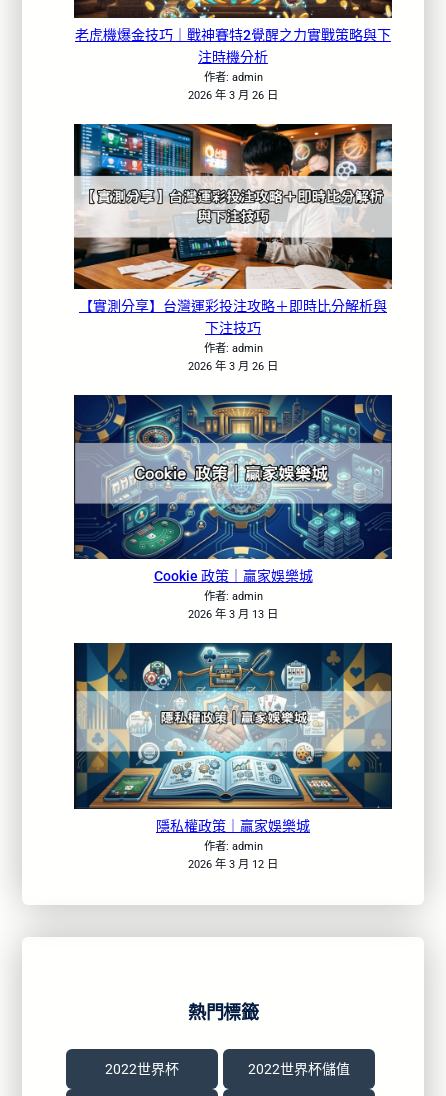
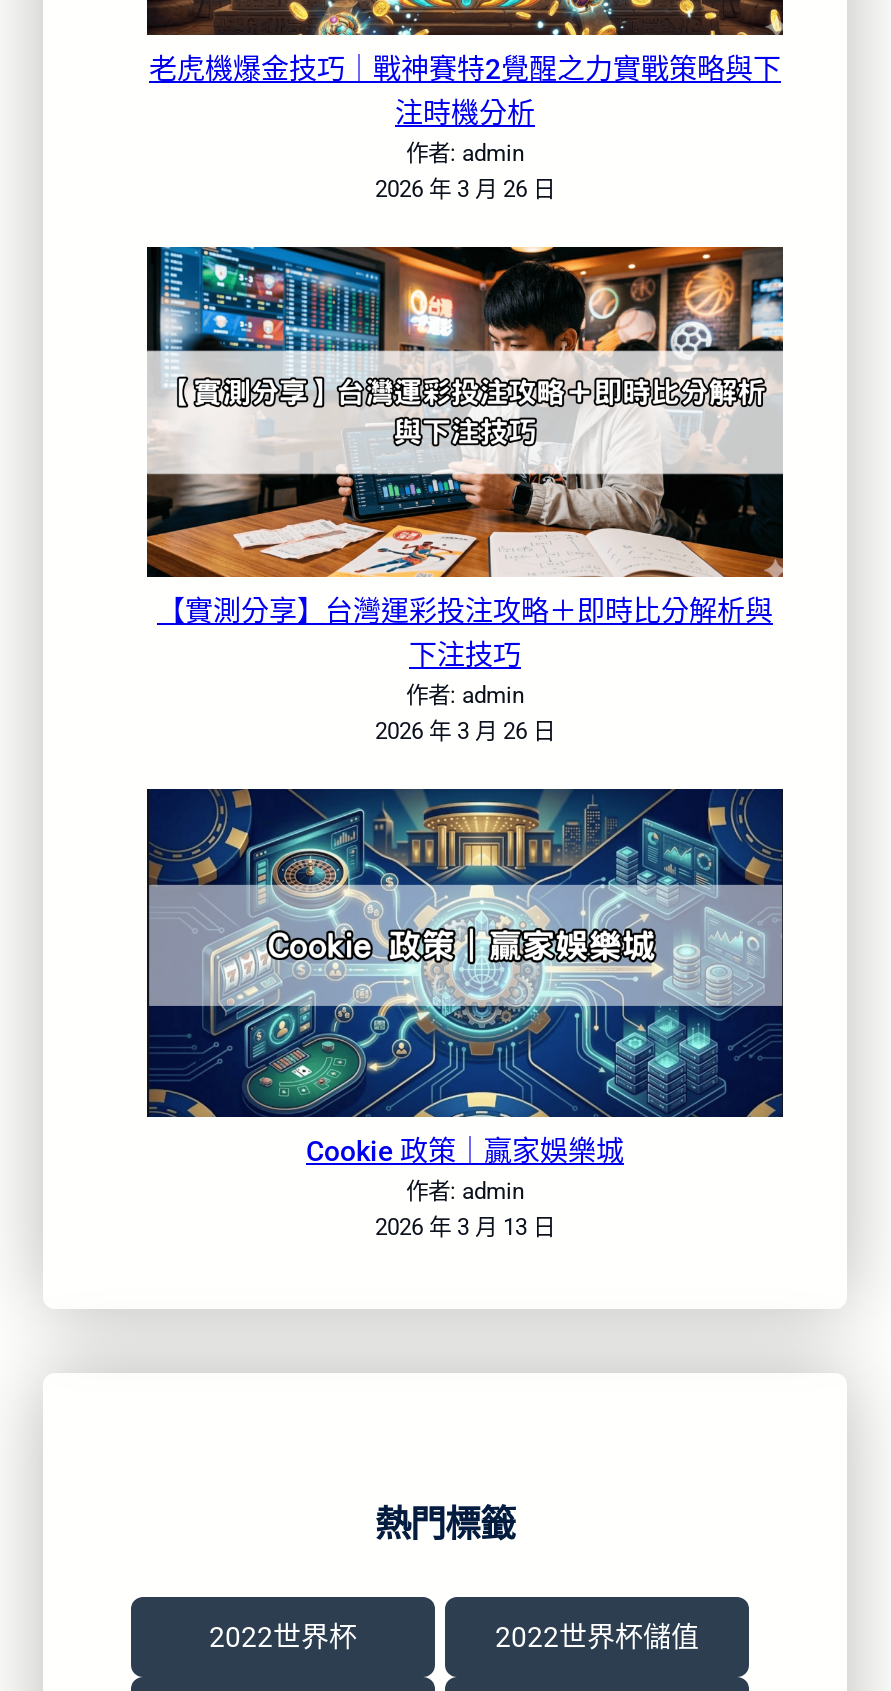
- [image]
- 隱私權政策｜贏家娛樂城
- 作者: admin
- 2026 年 3 月 12 日
